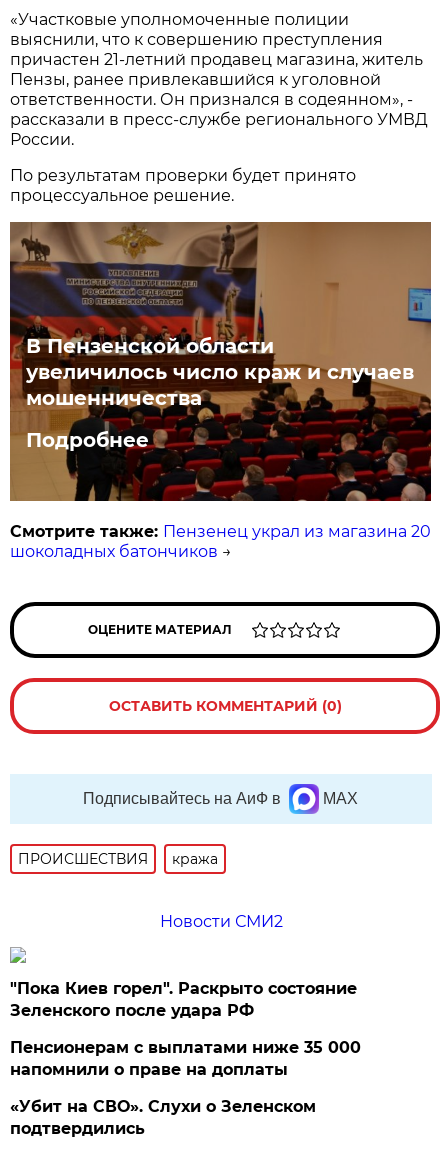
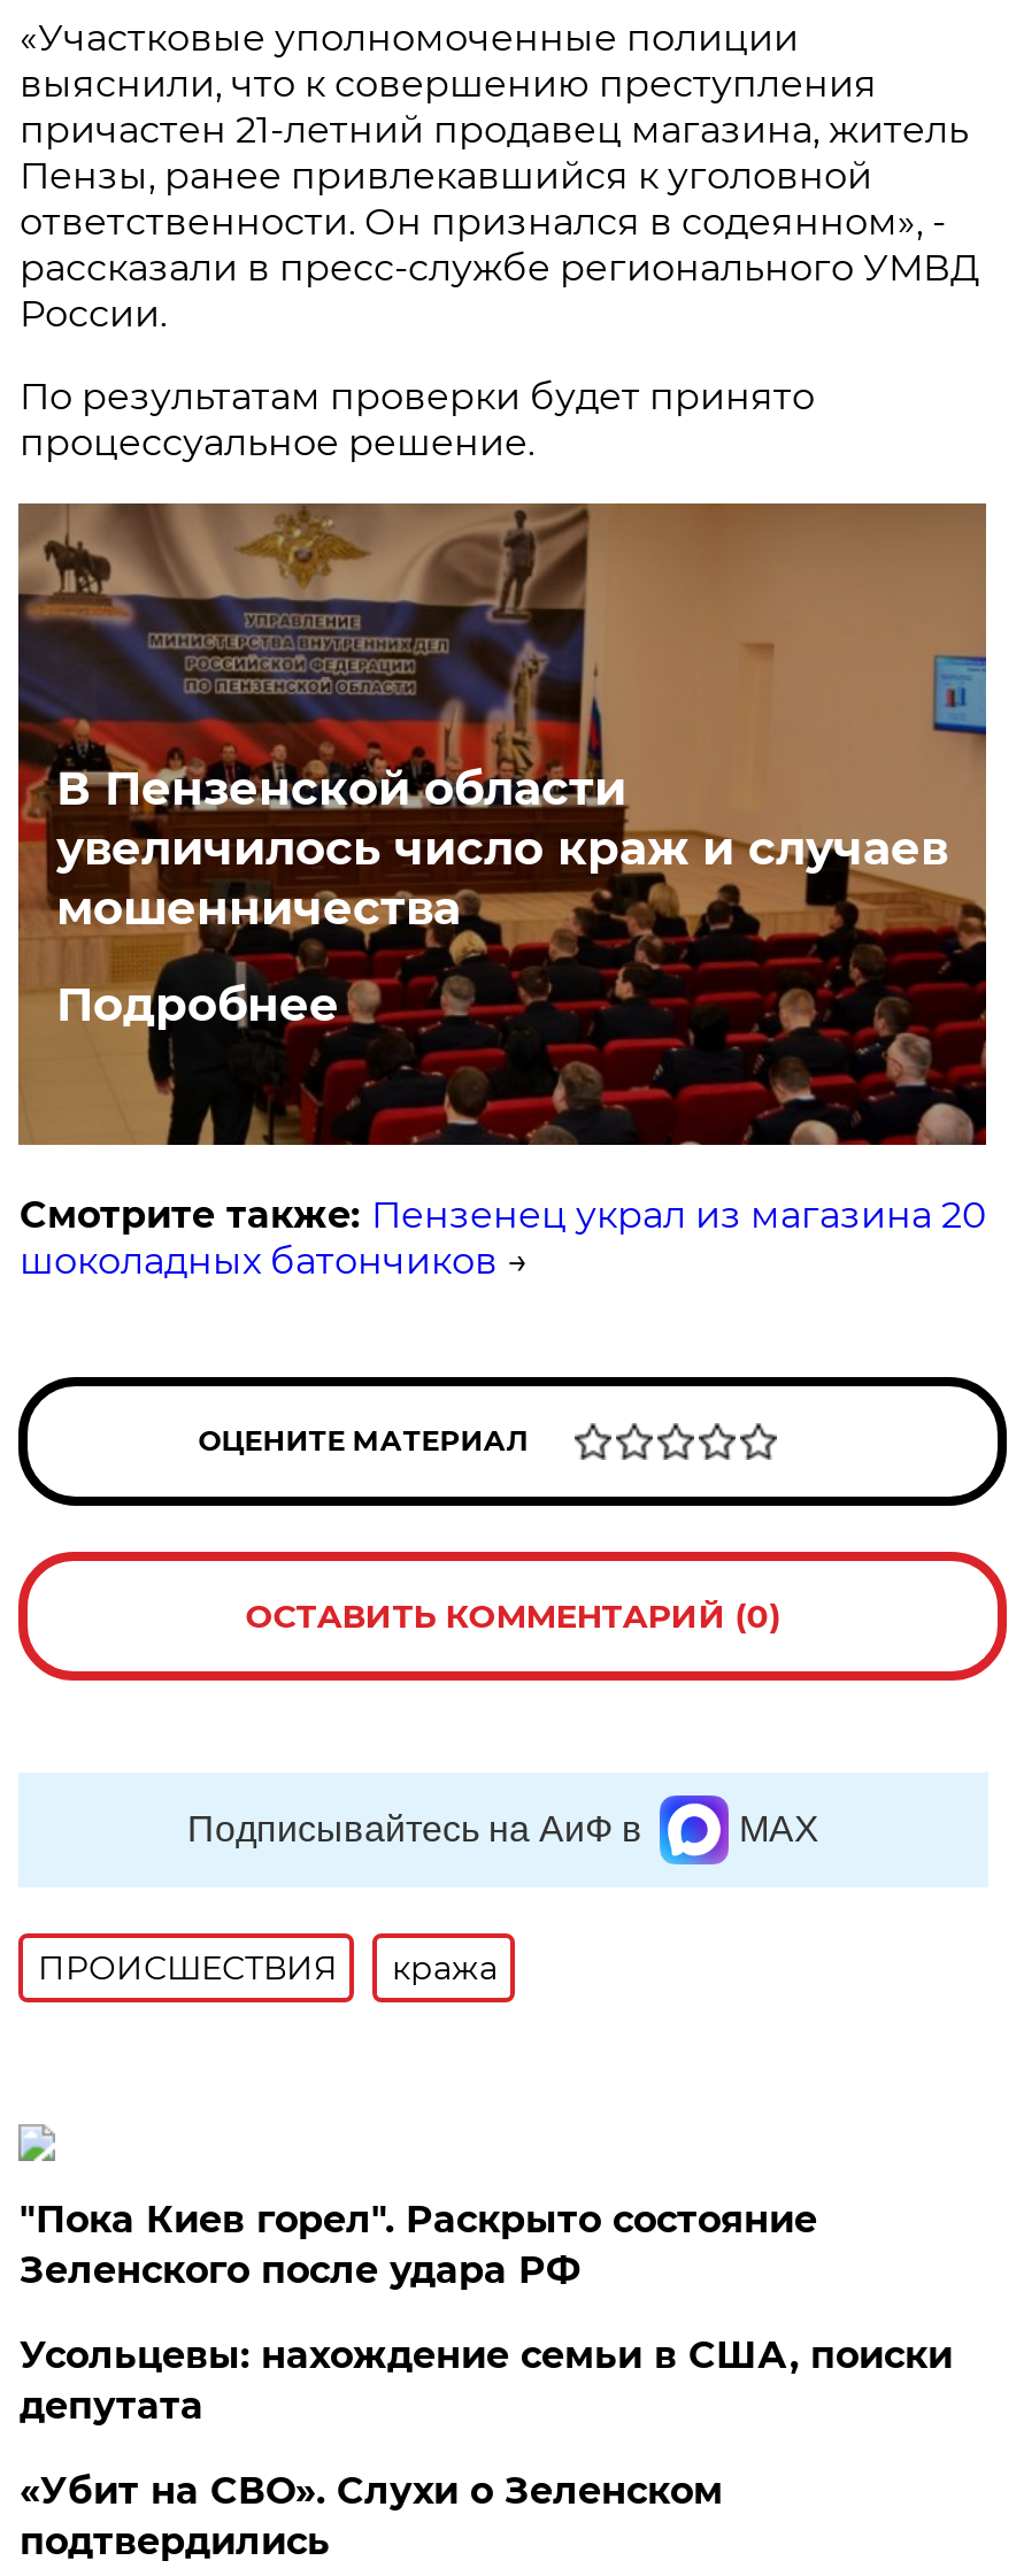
- Новости СМИ2

- Пенсионерам с выплатами ниже 35 000
- напомнили о праве на доплаты
+ Усольцевы: нахождение семьи в США, поиски
+ депутата
